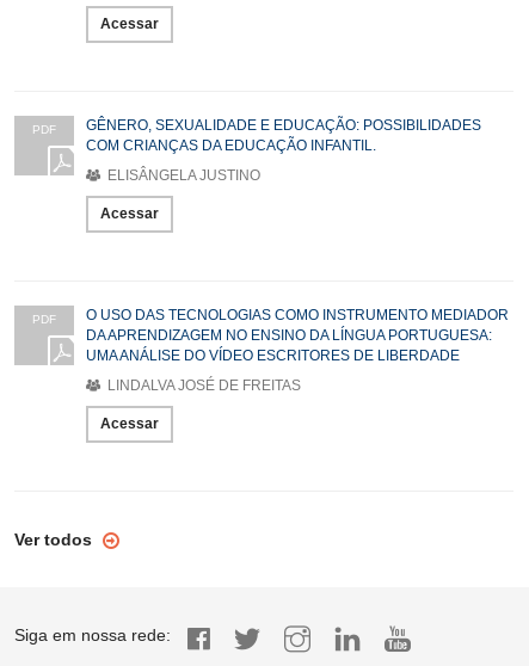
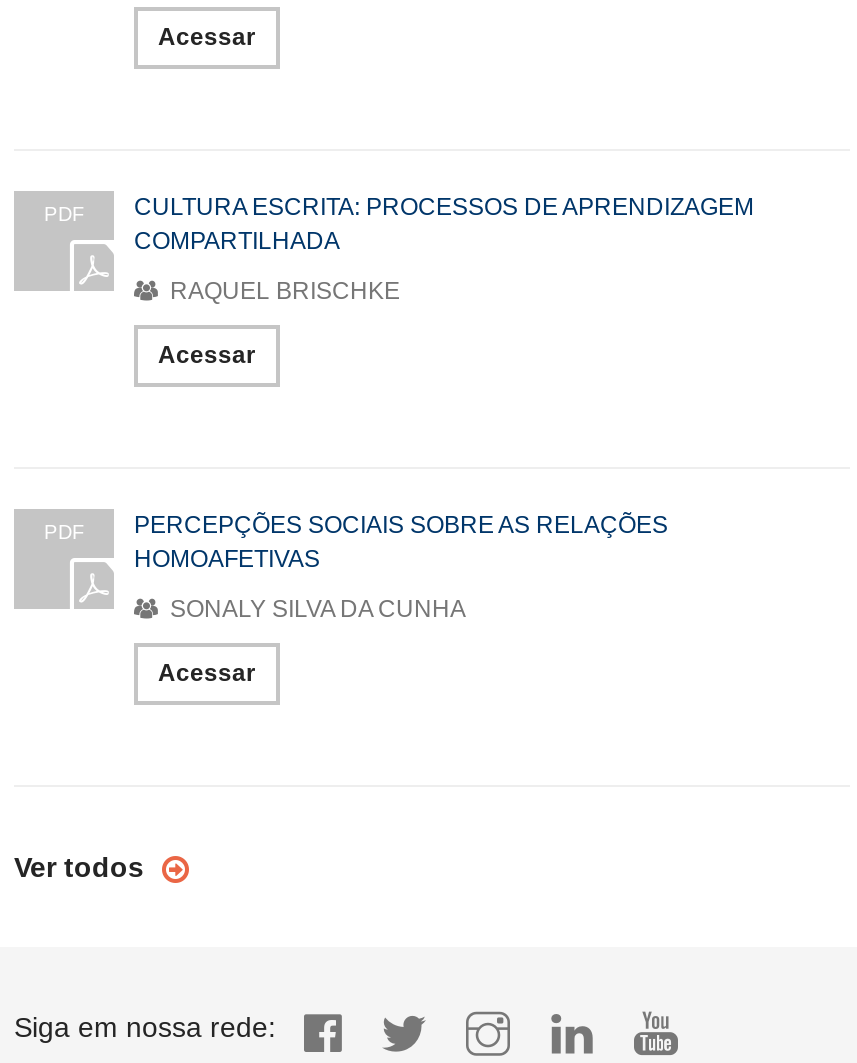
- GÊNERO, SEXUALIDADE E EDUCAÇÃO: POSSIBILIDADES
- COM CRIANÇAS DA EDUCAÇÃO INFANTIL.
+ CULTURA ESCRITA: PROCESSOS DE APRENDIZAGEM
+ COMPARTILHADA

- ELISÂNGELA JUSTINO
+ RAQUEL BRISCHKE

- O USO DAS TECNOLOGIAS COMO INSTRUMENTO MEDIADOR
- DA APRENDIZAGEM NO ENSINO DA LÍNGUA PORTUGUESA:
- UMA ANÁLISE DO VÍDEO ESCRITORES DE LIBERDADE
+ PERCEPÇÕES SOCIAIS SOBRE AS RELAÇÕES
+ HOMOAFETIVAS

- LINDALVA JOSÉ DE FREITAS
+ SONALY SILVA DA CUNHA
